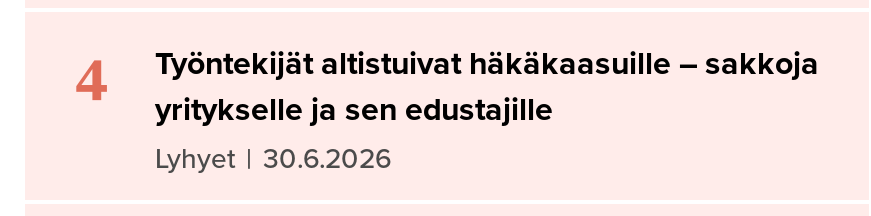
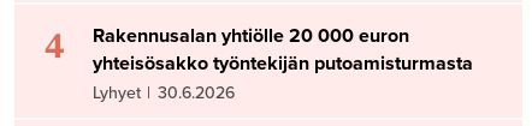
- Työntekijät altistuivat häkäkaasuille – sakkoja
- yritykselle ja sen edustajille
+ Rakennusalan yhtiölle 20 000 euron
+ yhteisösakko työntekijän putoamisturmasta
